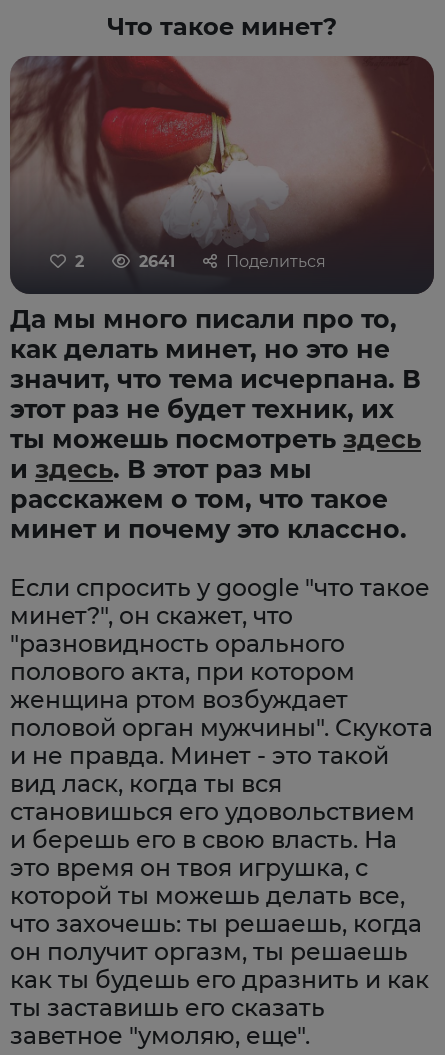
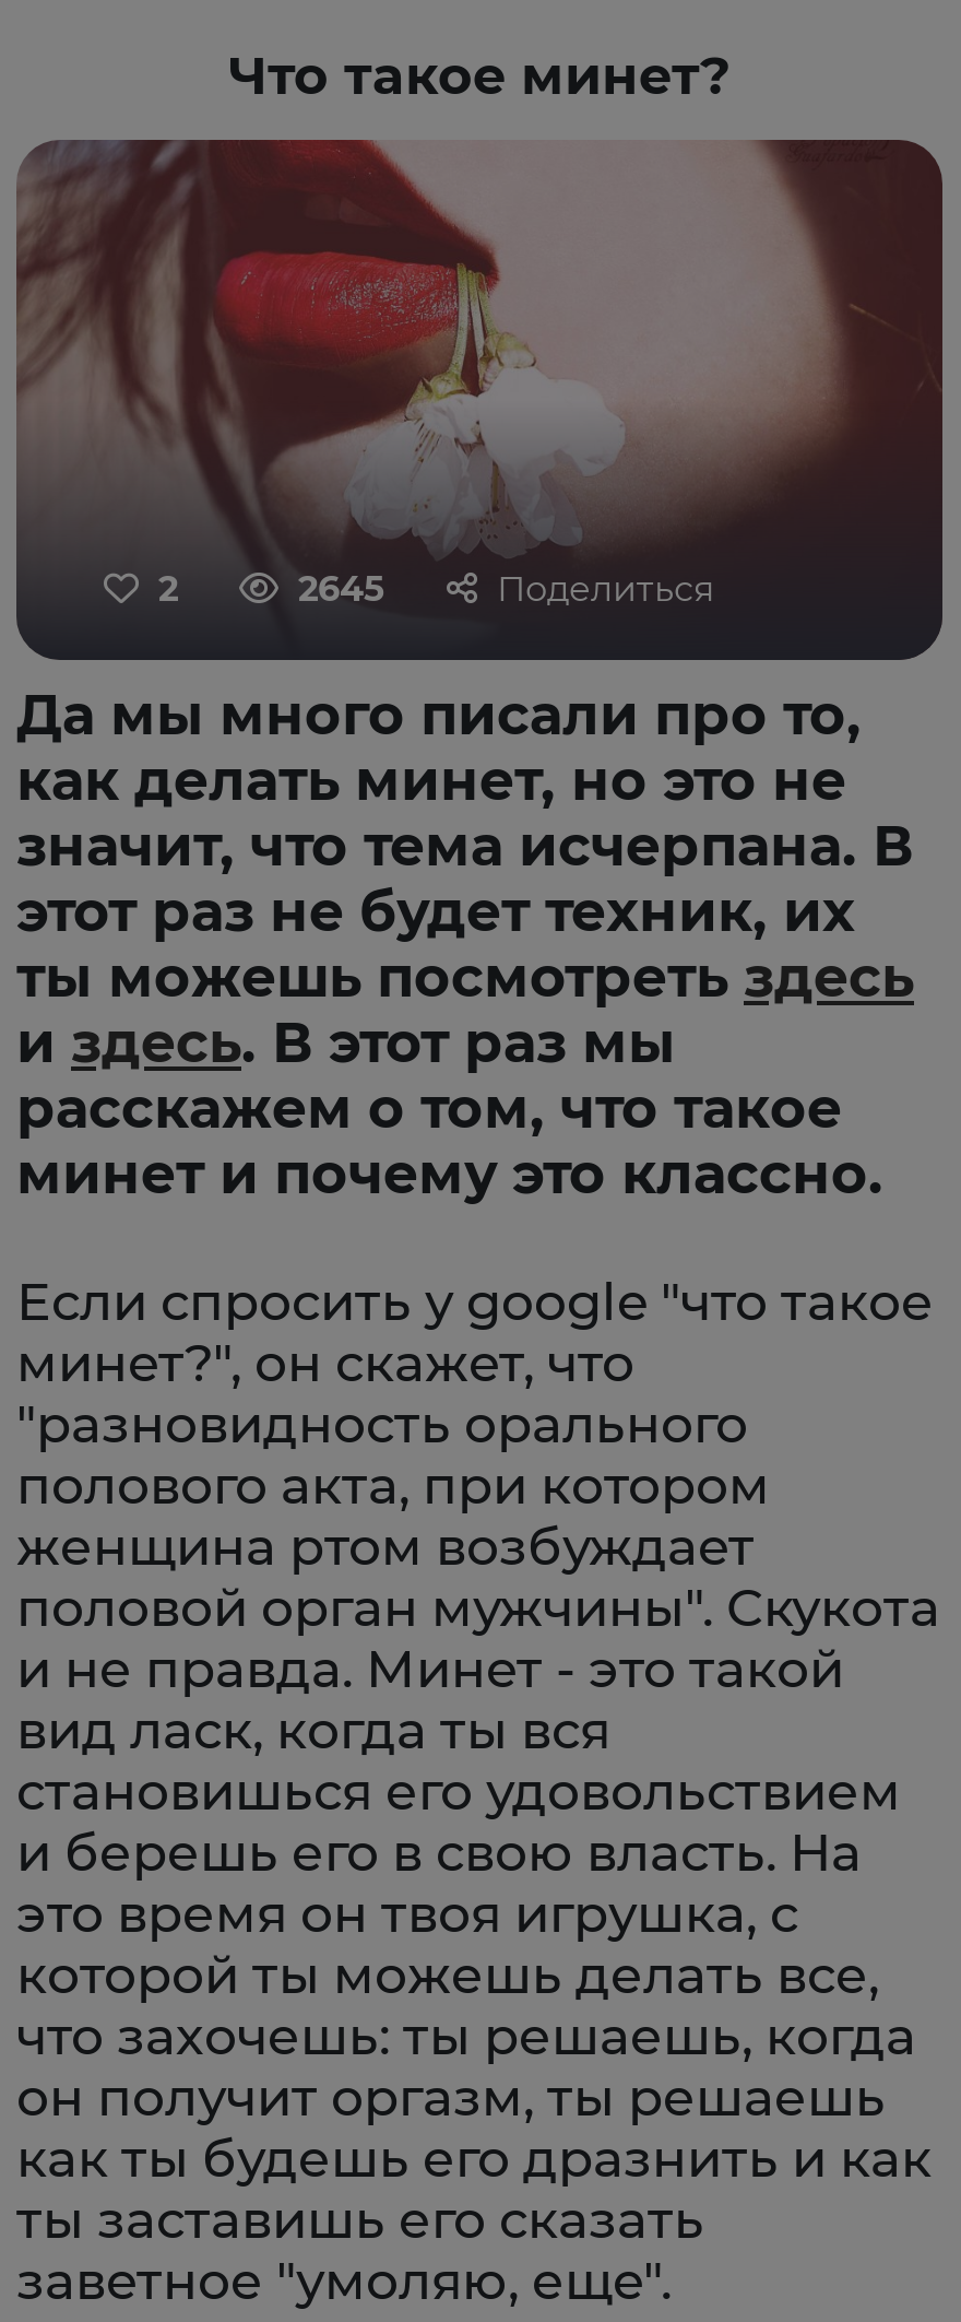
- 2641
+ 2645
